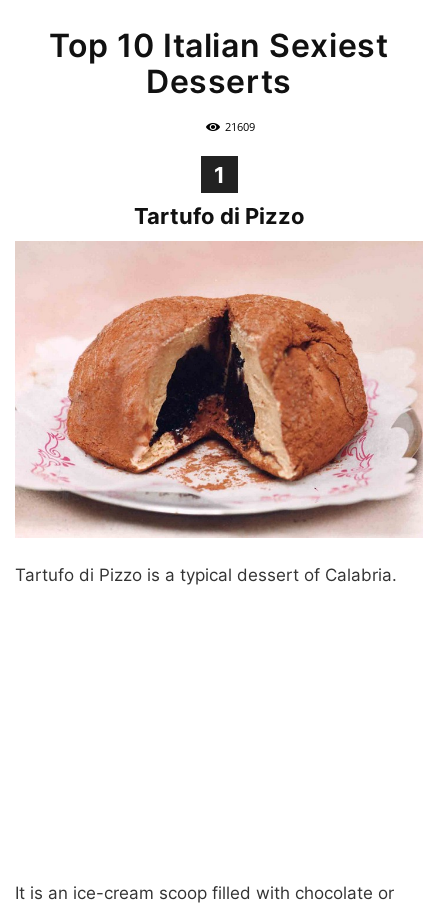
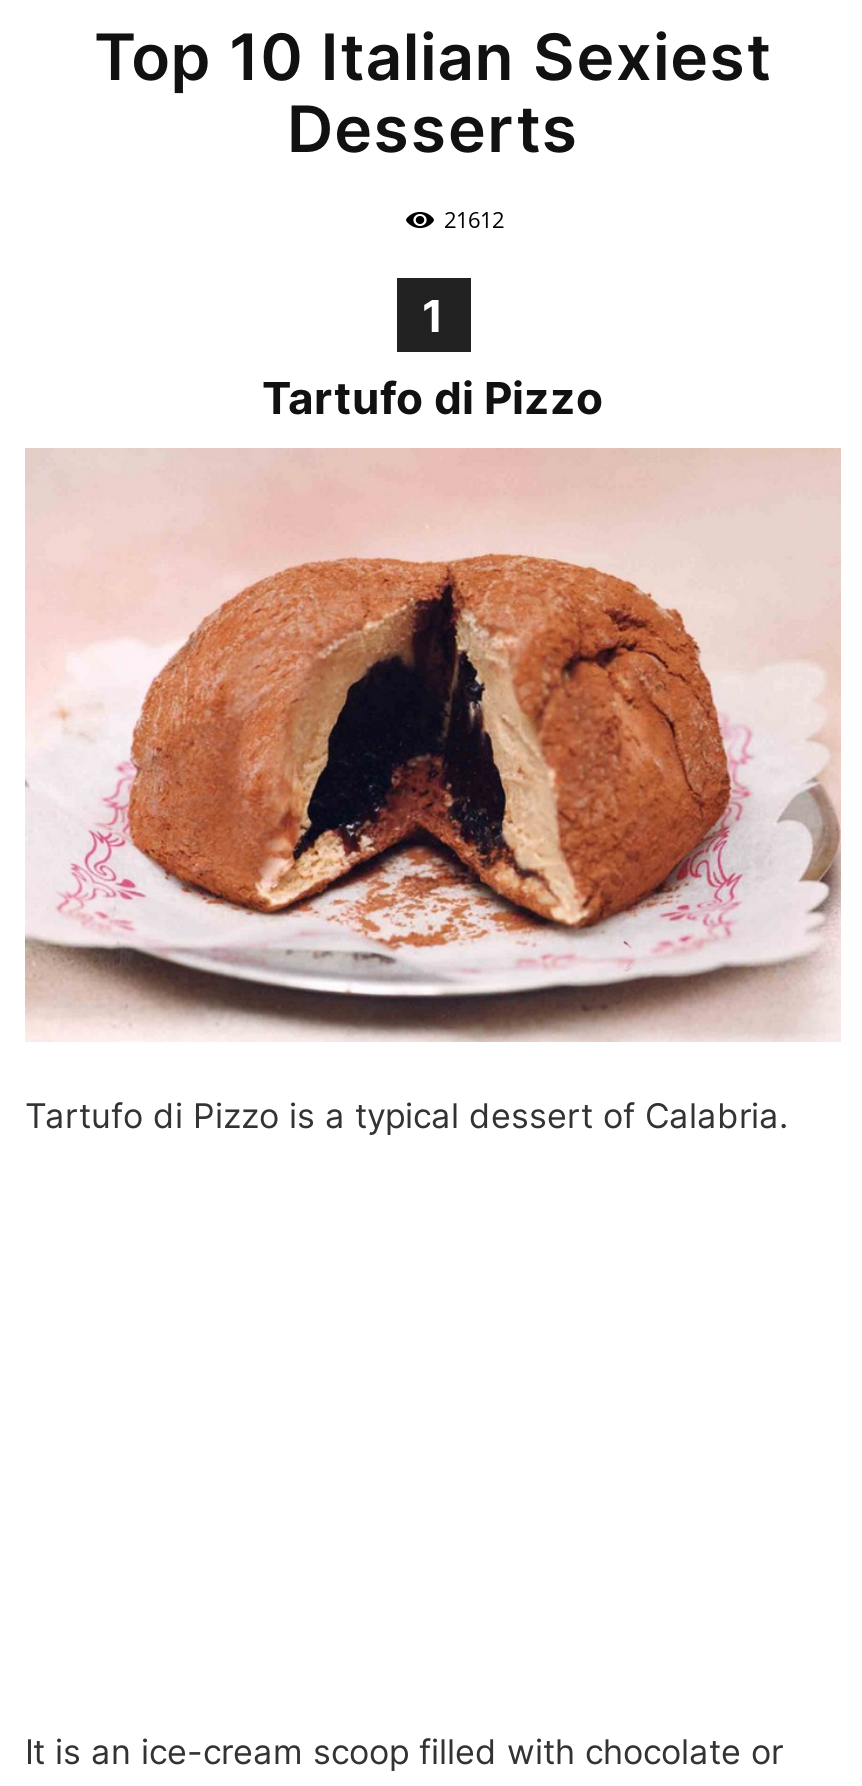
- 21609
+ 21612
